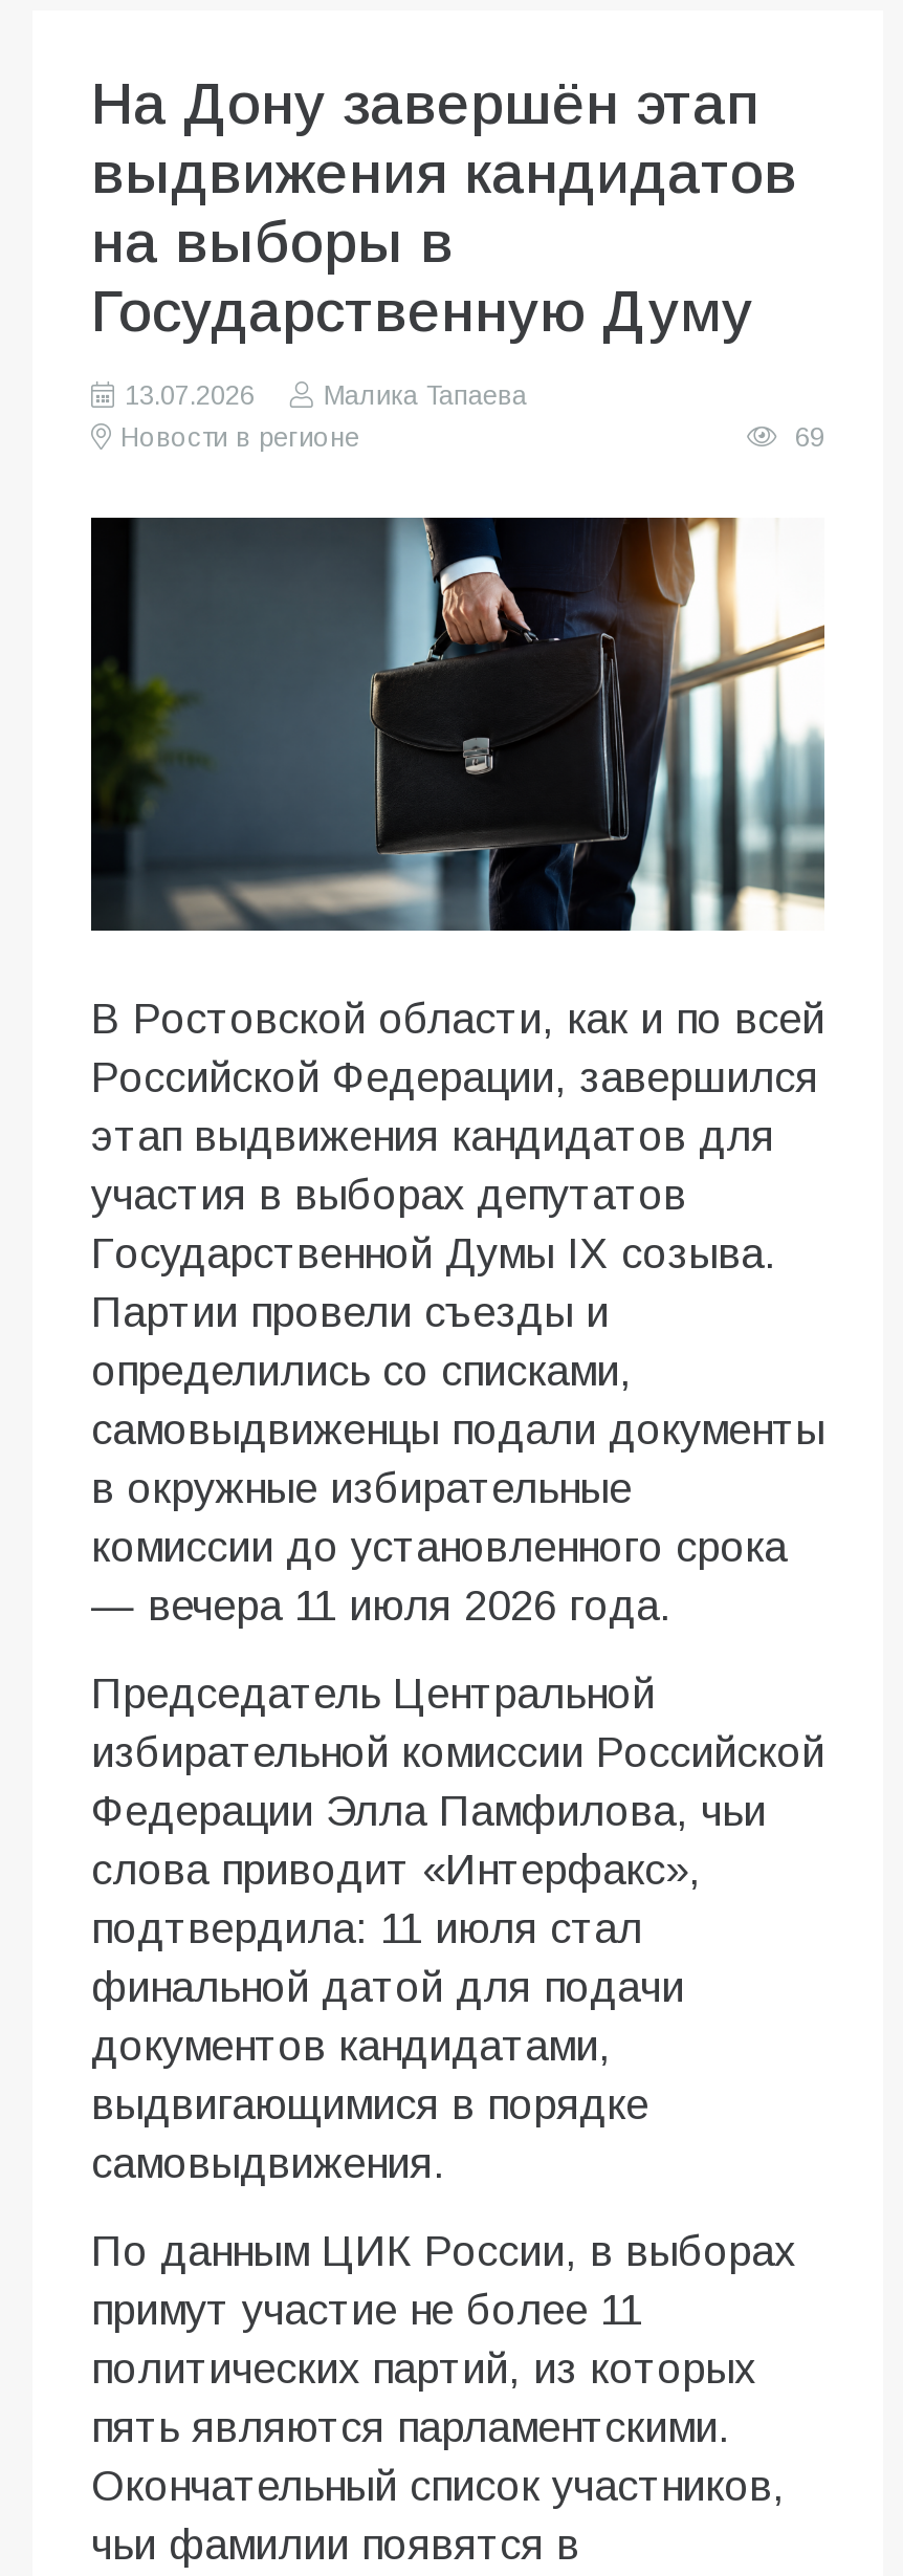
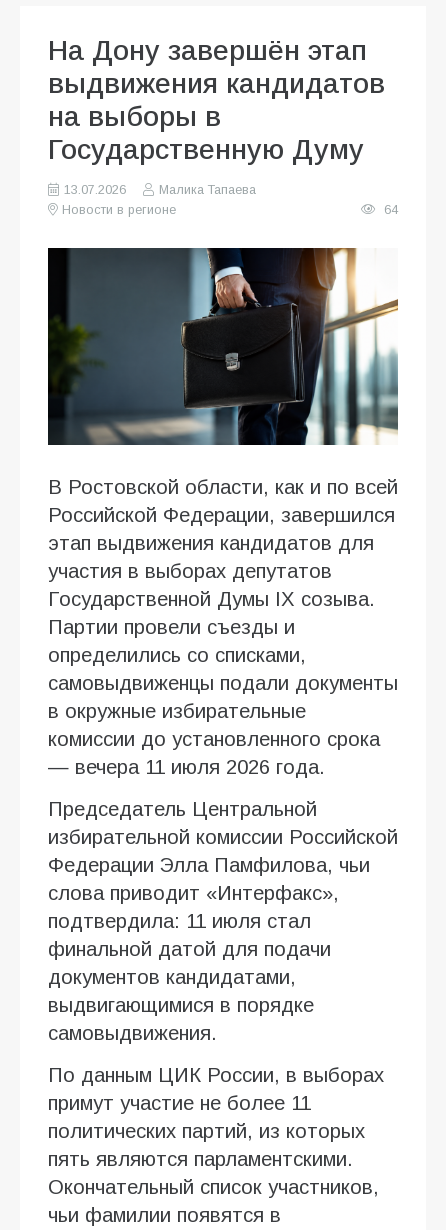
- 69
+ 64
